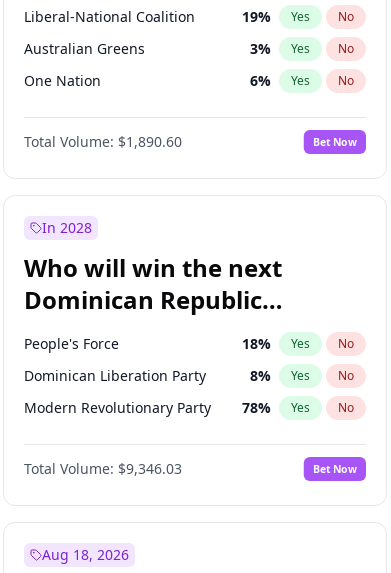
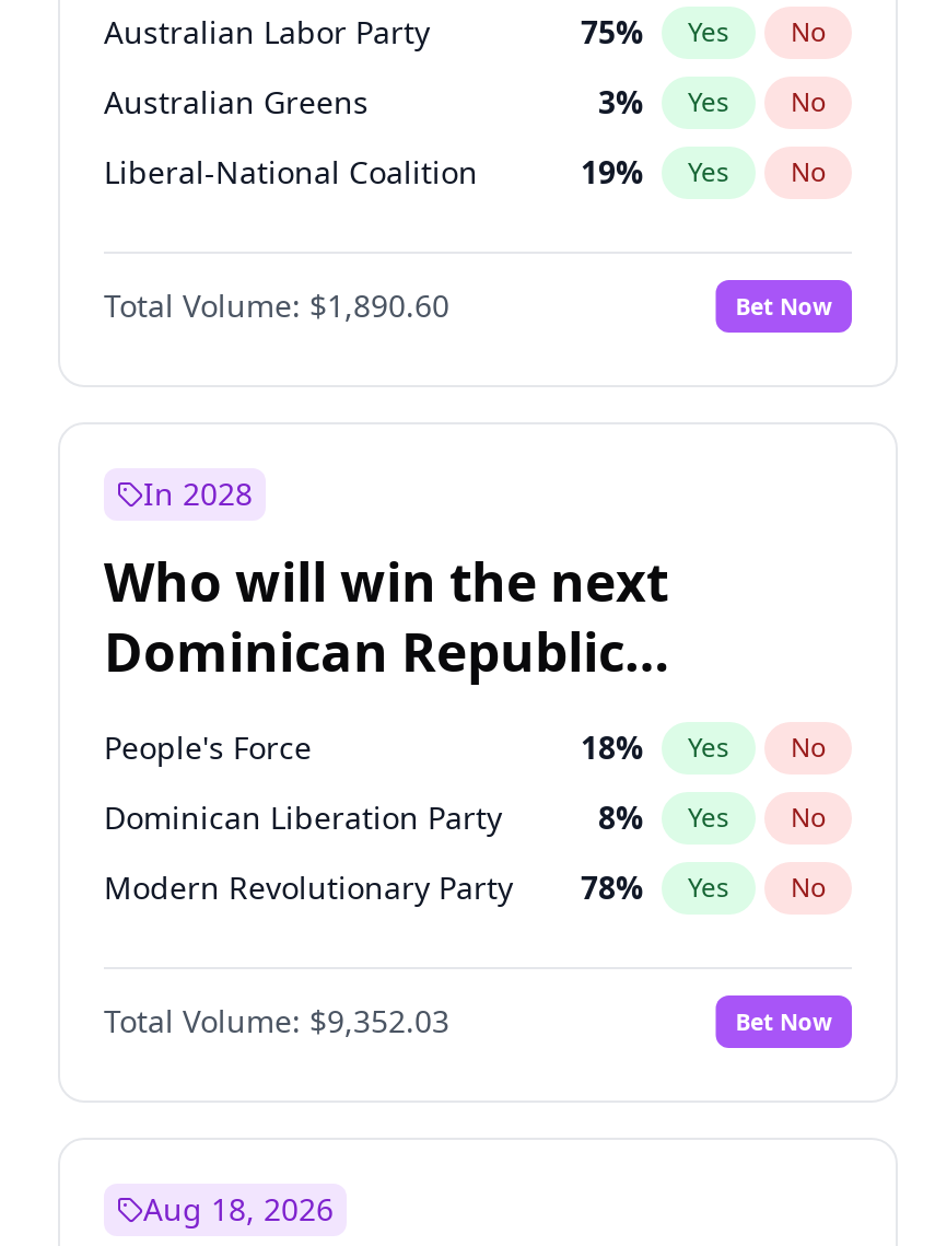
+ Australian Labor Party
+ 75%

moved down: Liberal-National Coalition | 19%

- One Nation
- 6%

- Total Volume: $9,346.03
+ Total Volume: $9,352.03
